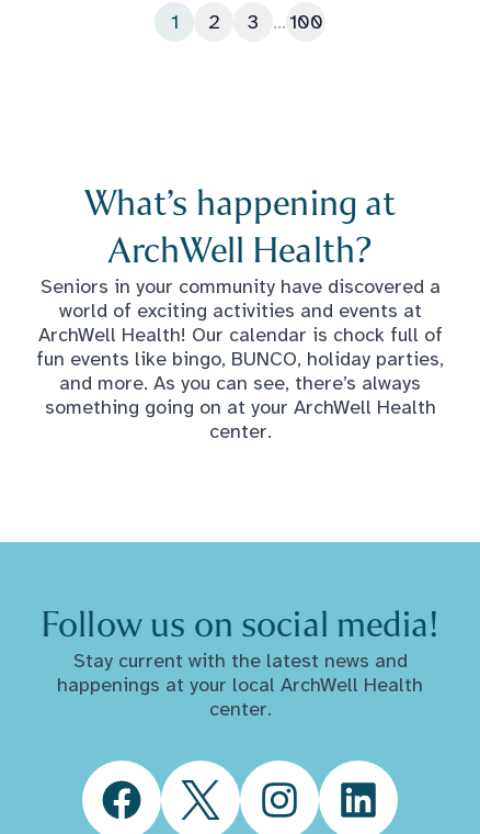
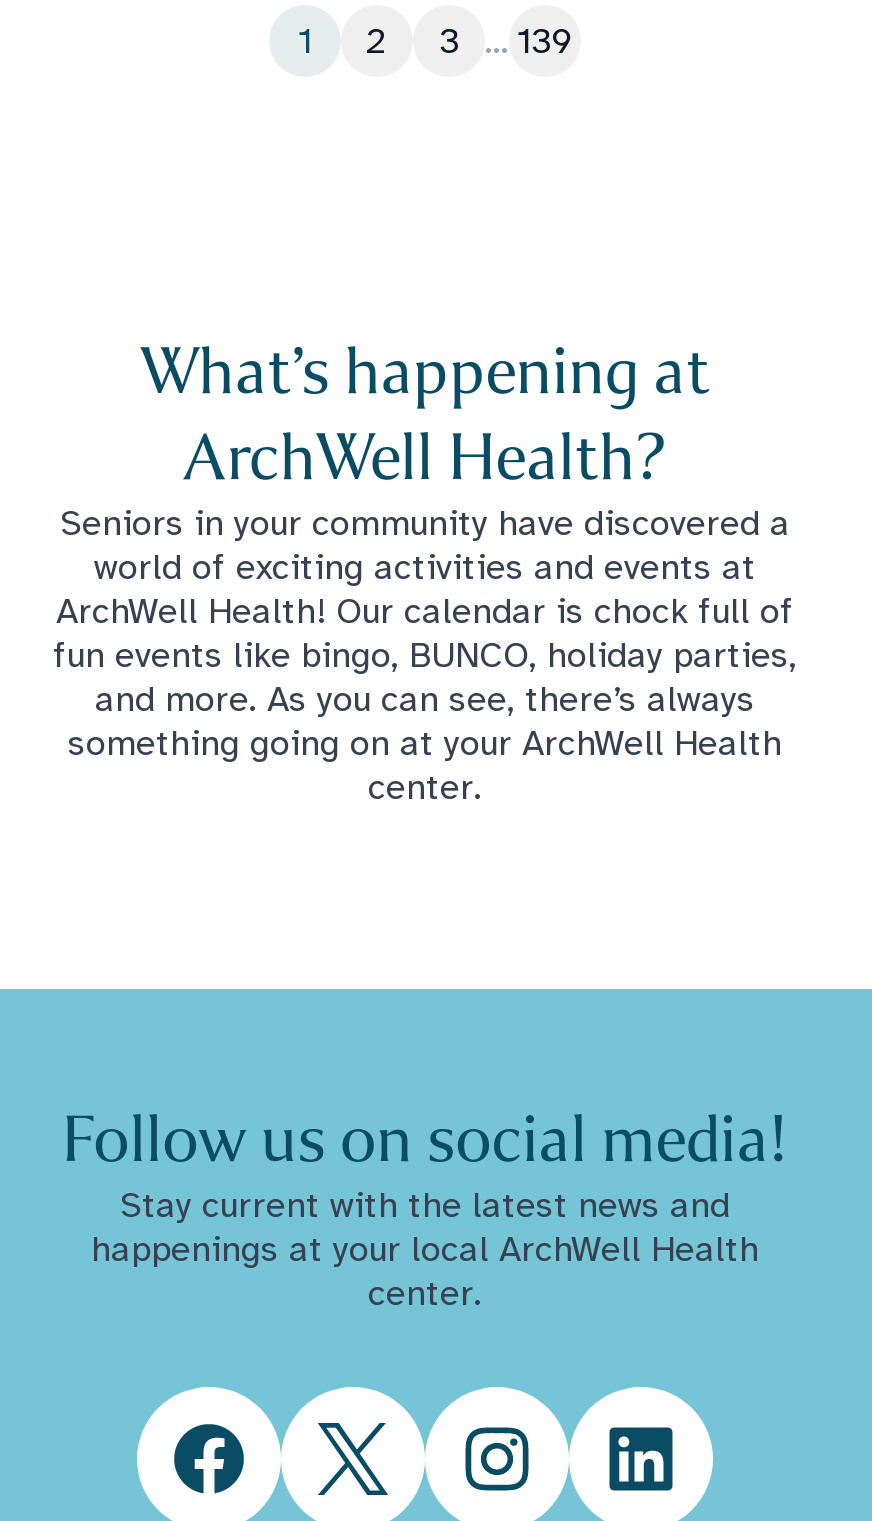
- 1 2 3 ... 100
+ 1 2 3 ... 139
